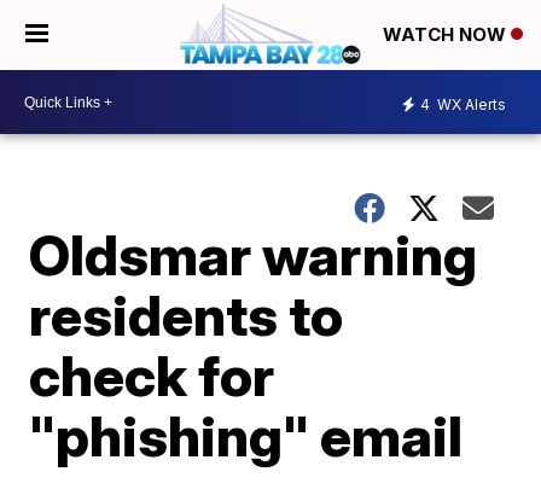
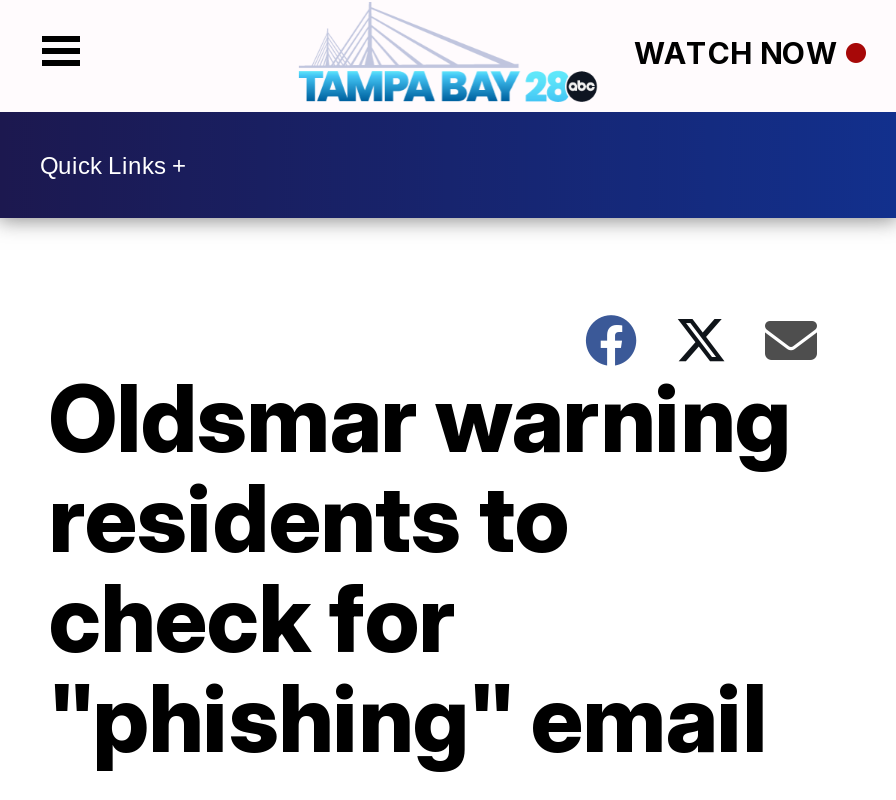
- 4 WX Alerts
